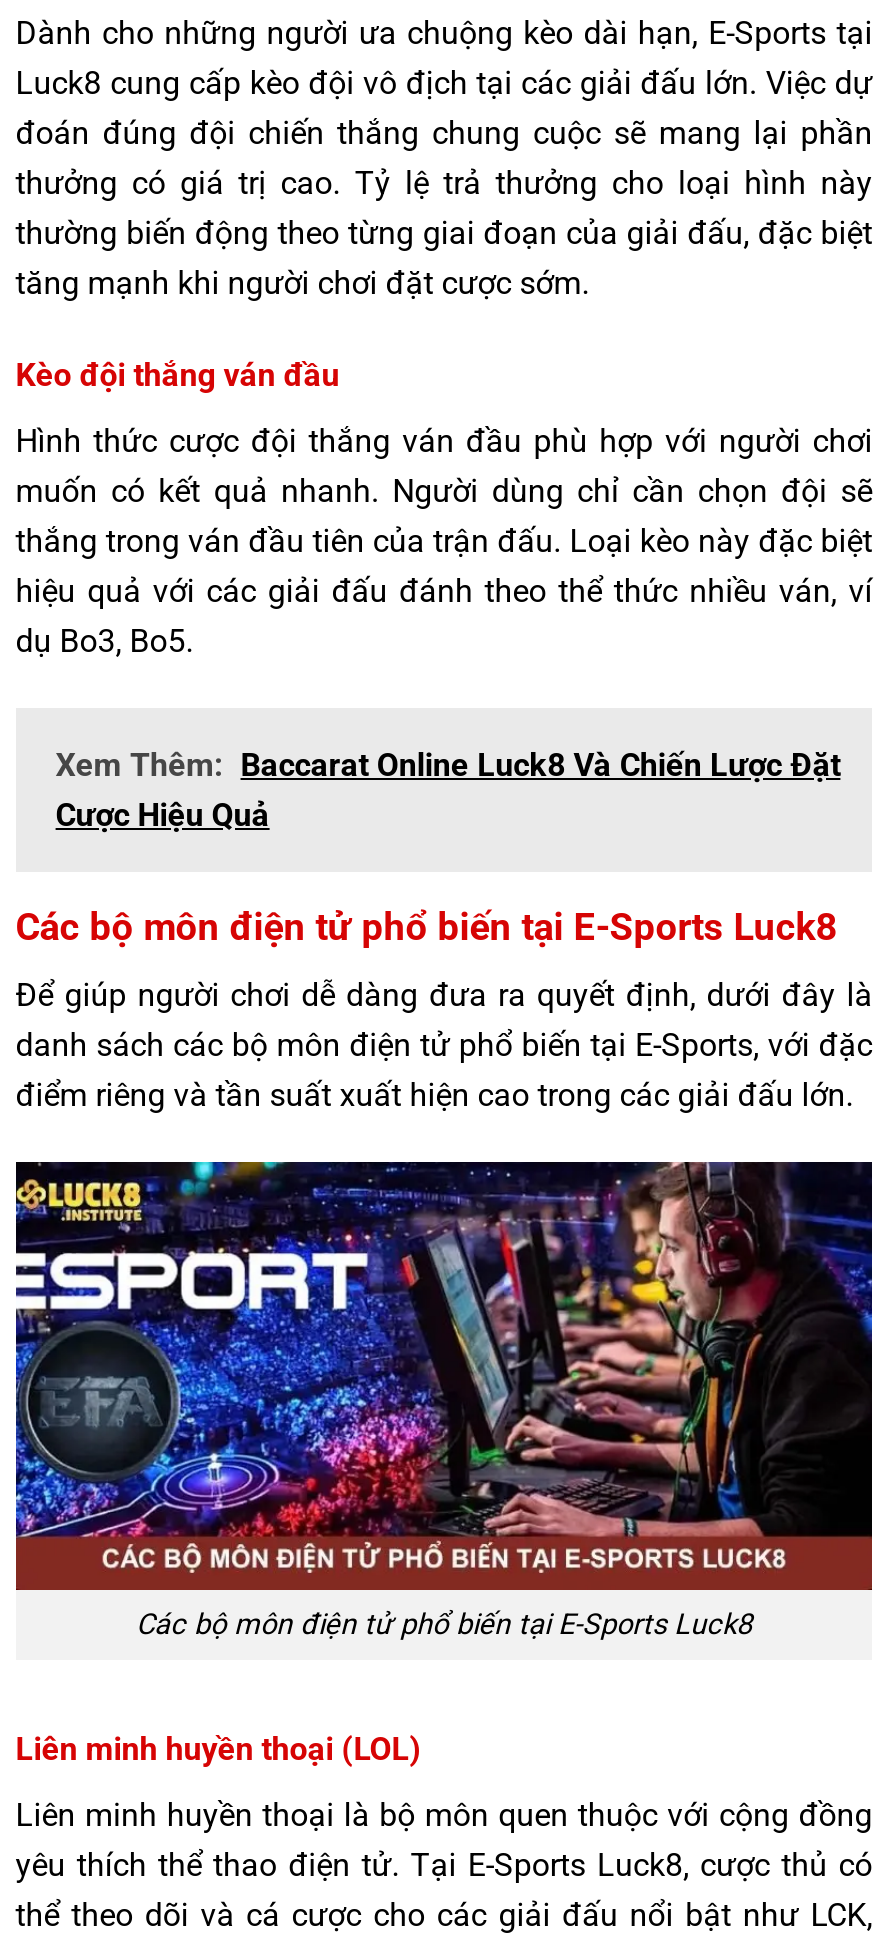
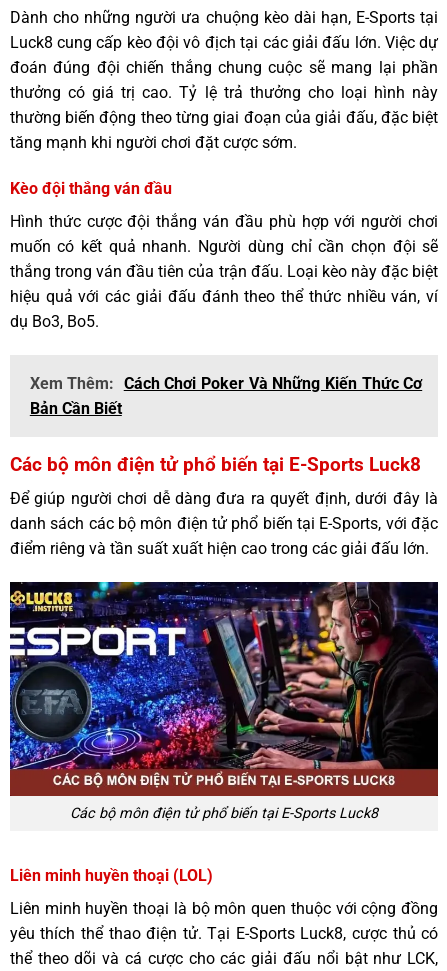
- Xem Thêm: Baccarat Online Luck8 Và Chiến Lược Đặt
- Cược Hiệu Quả
+ Xem Thêm: Cách Chơi Poker Và Những Kiến Thức Cơ
+ Bản Cần Biết
